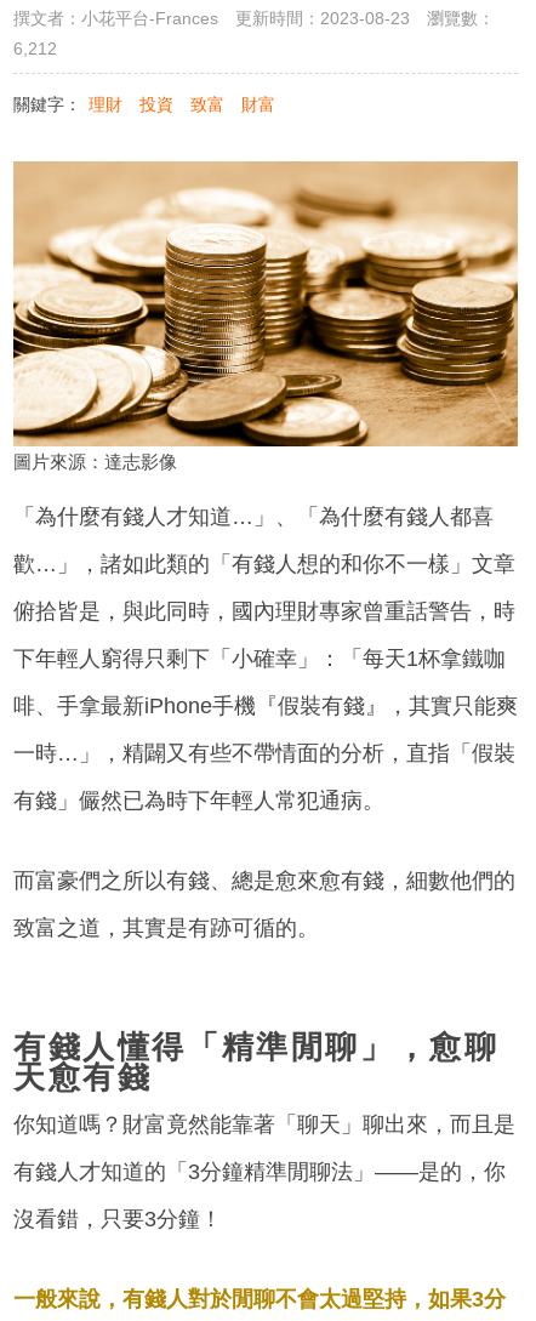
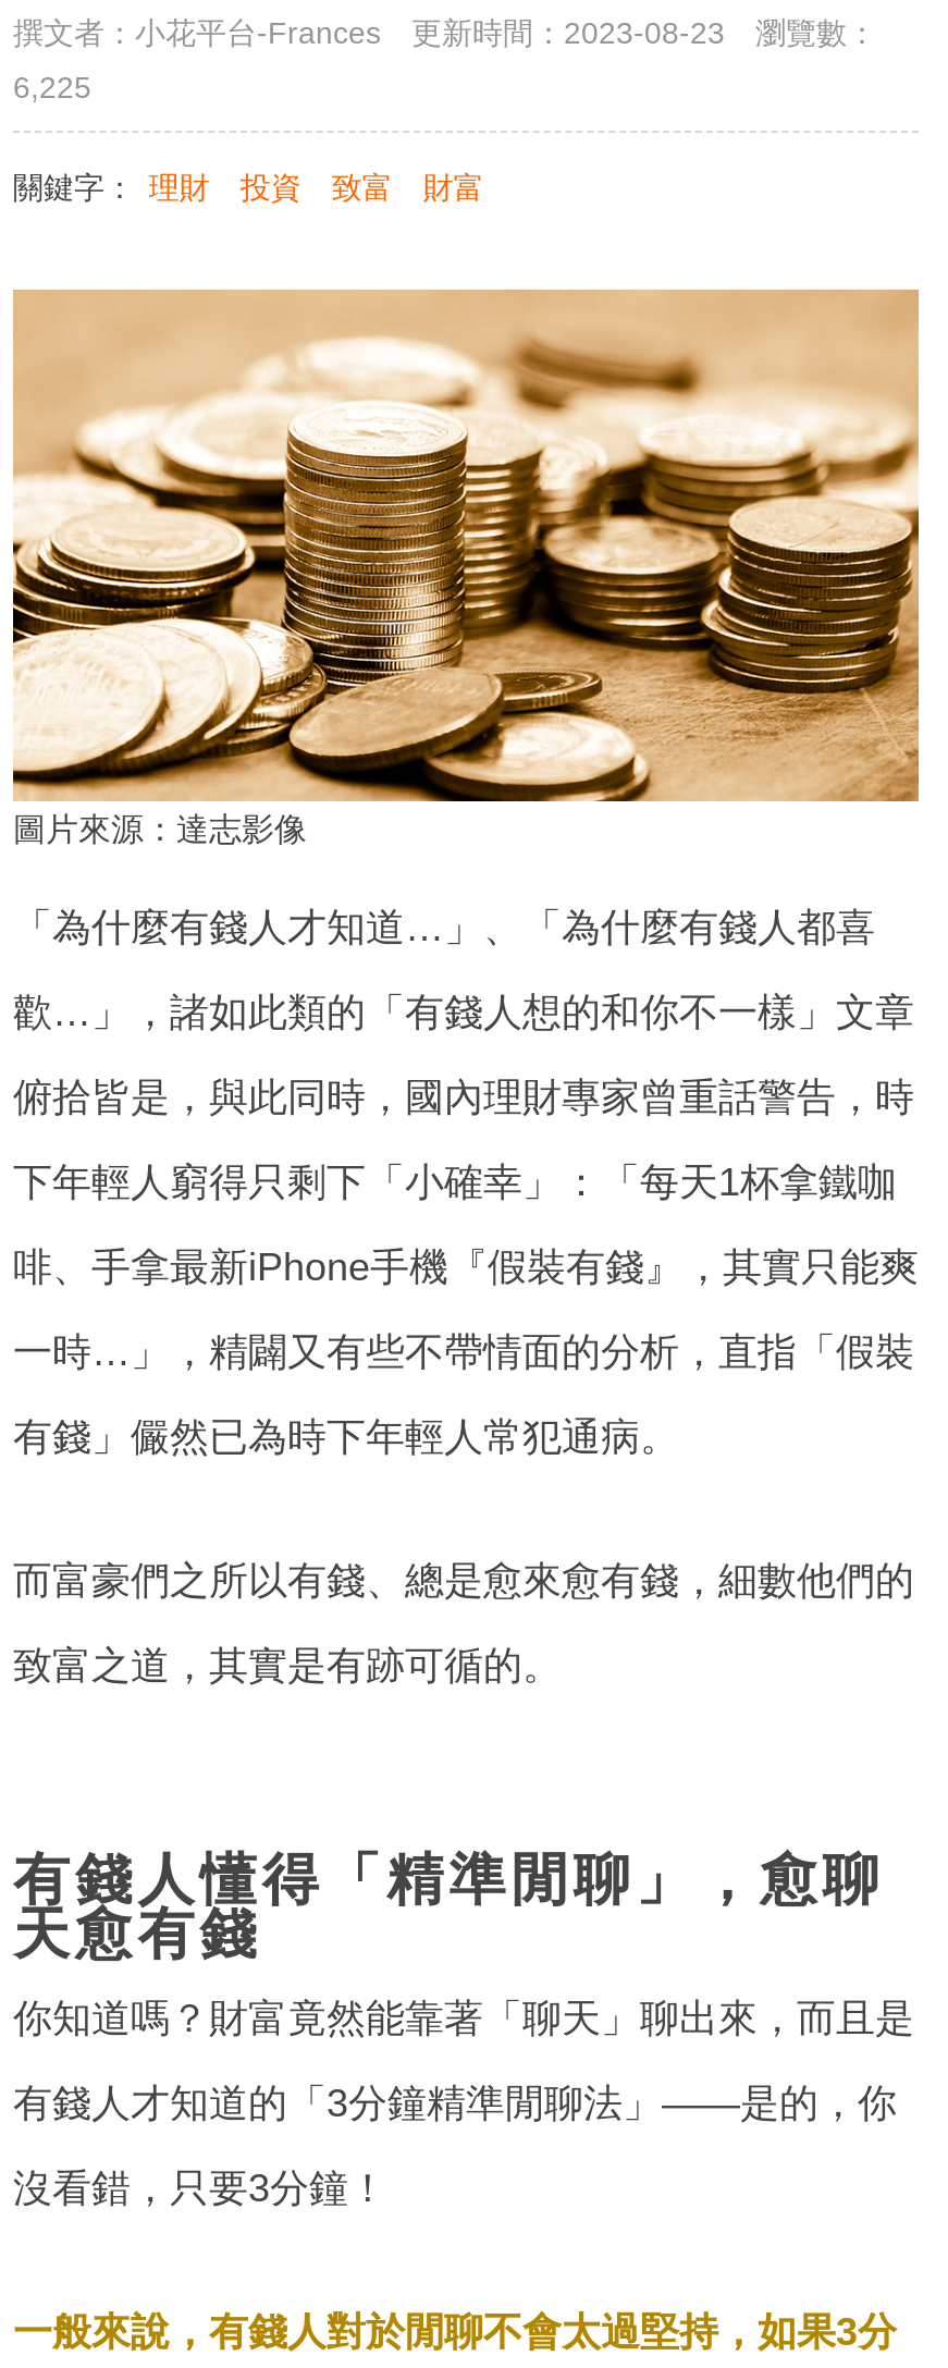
- 6,212
+ 6,225
